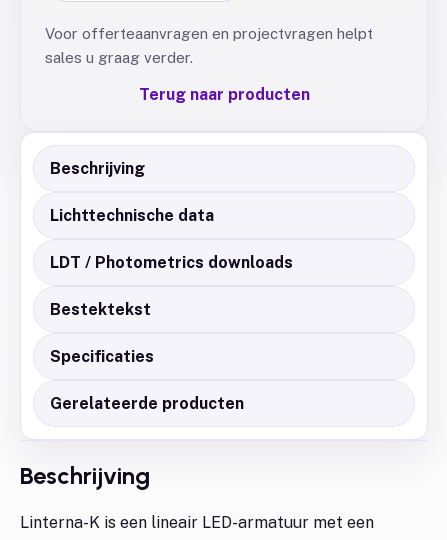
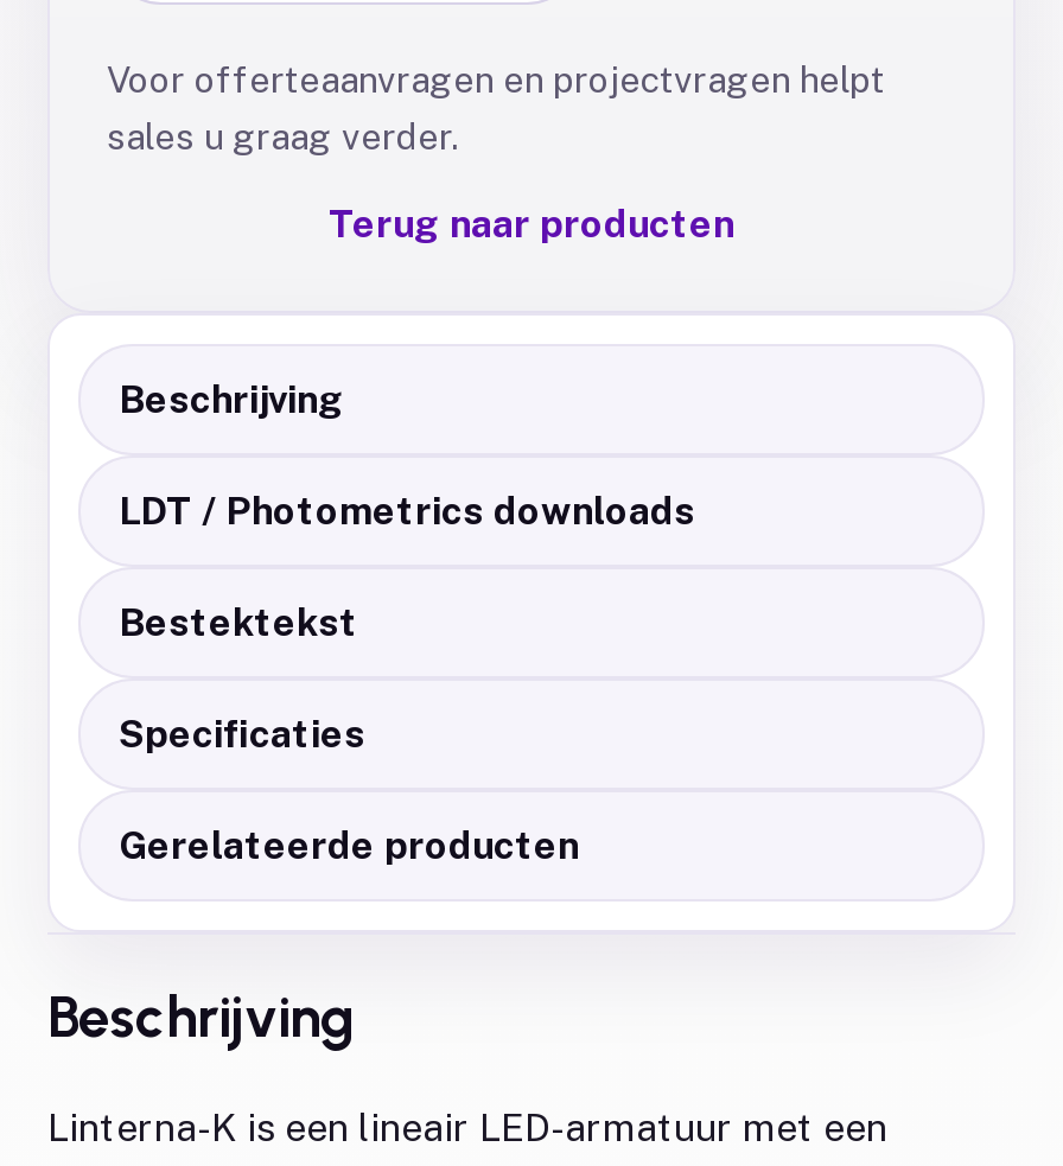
- Lichttechnische data
